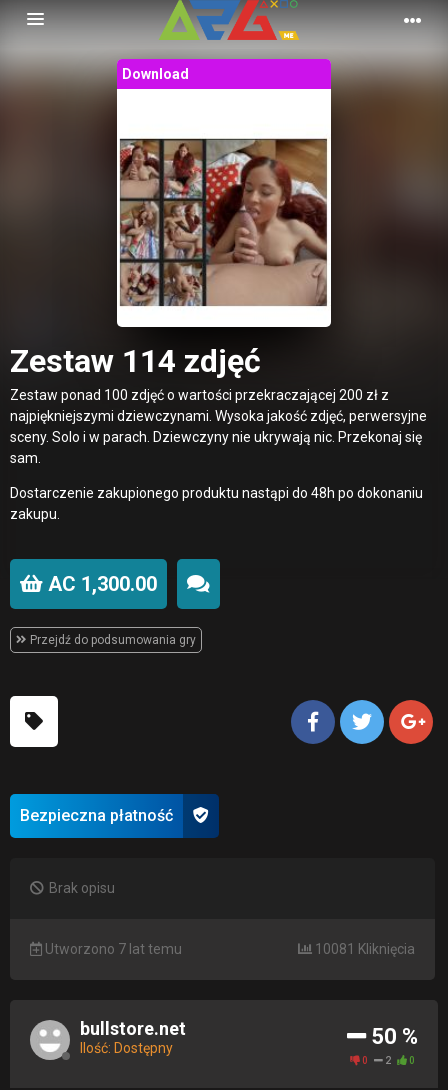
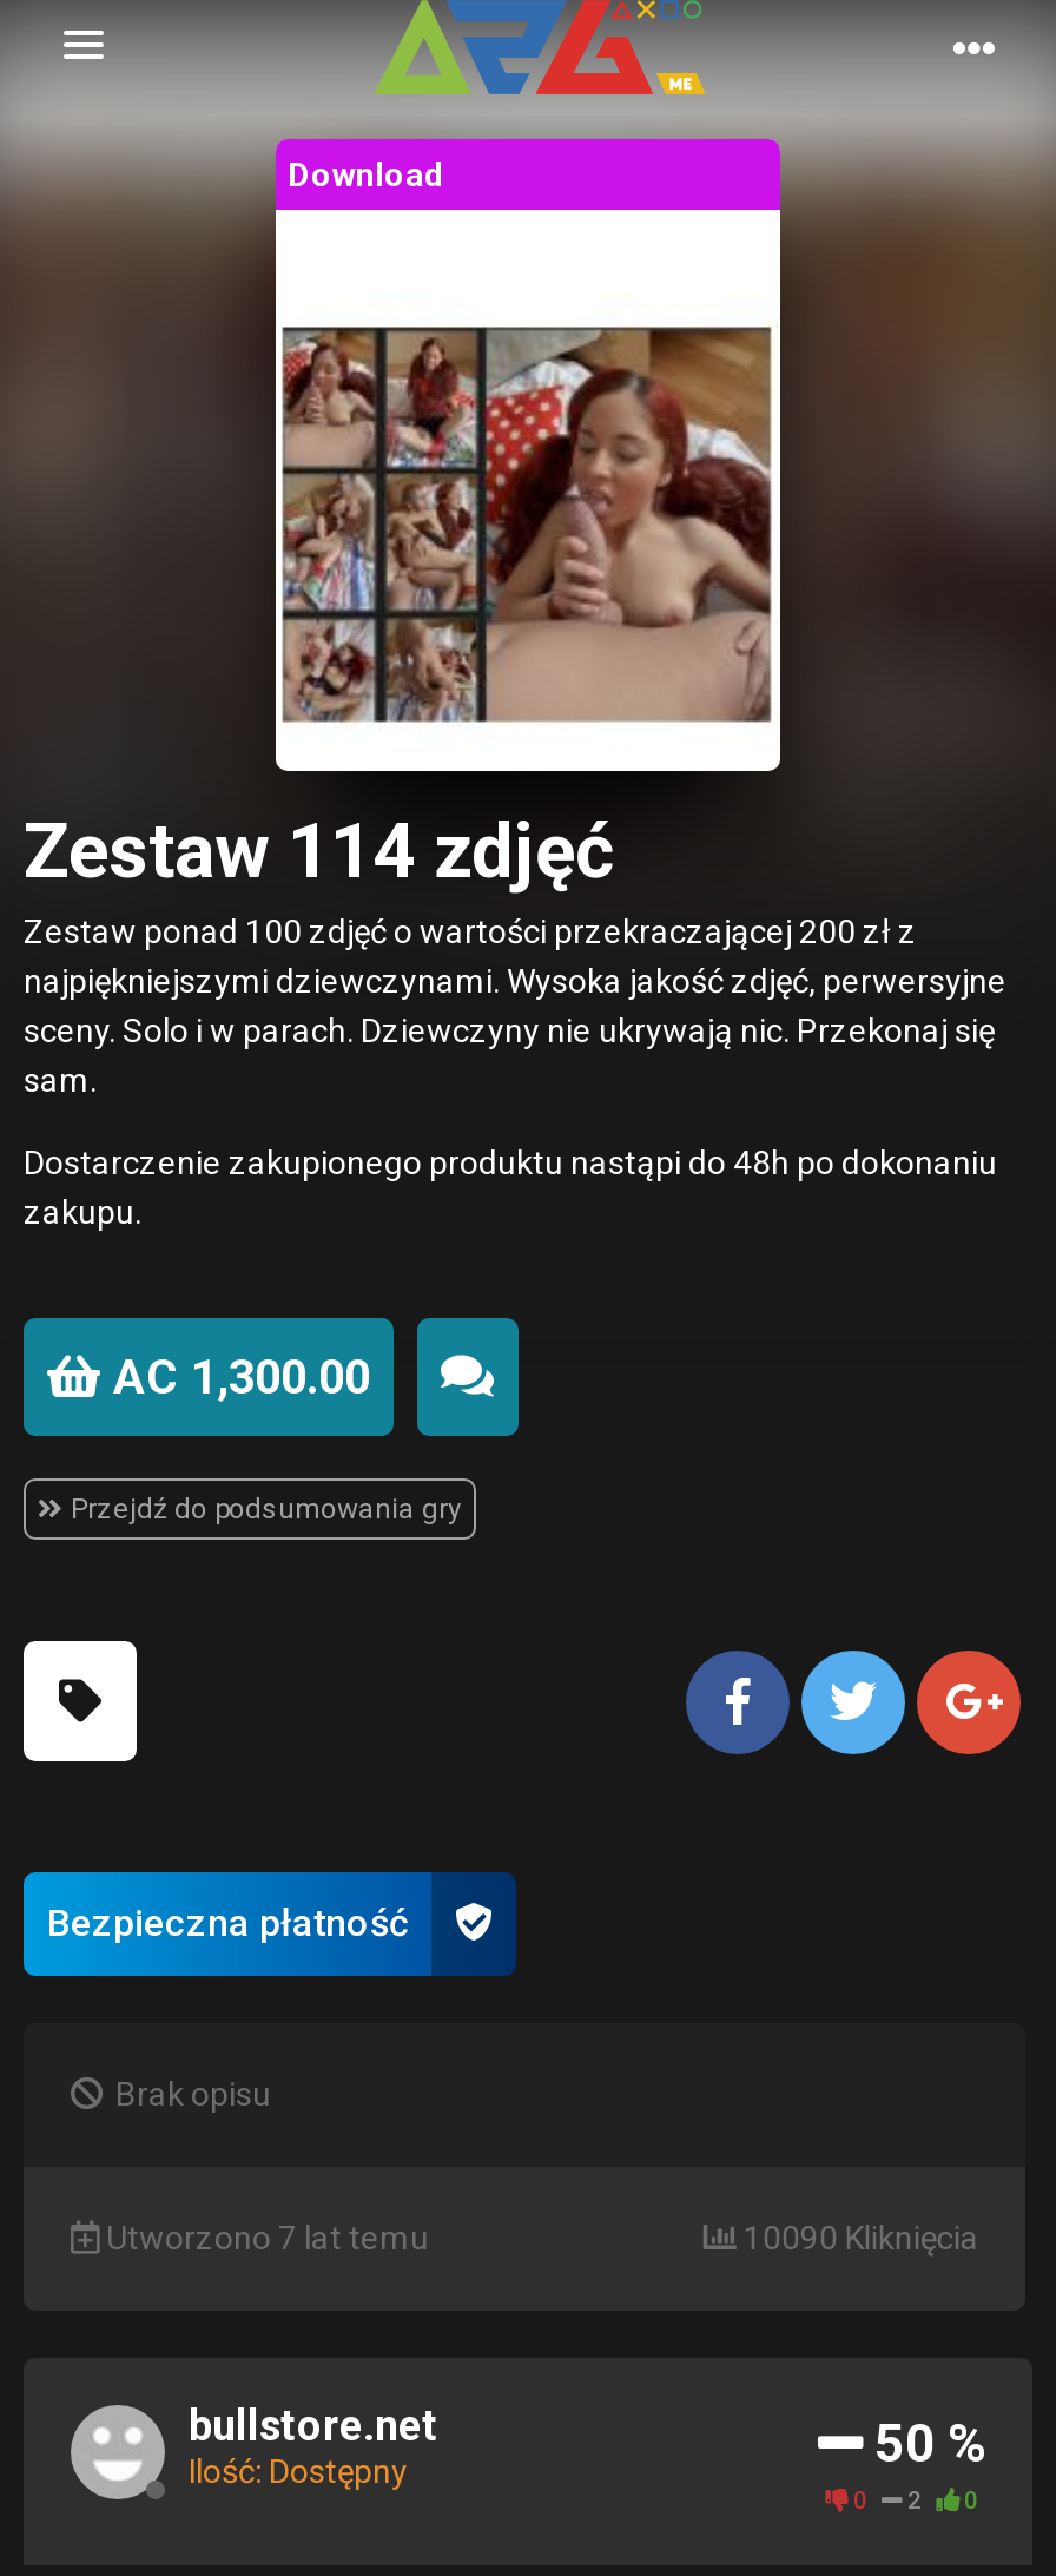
- 10081 Kliknięcia
+ 10090 Kliknięcia
